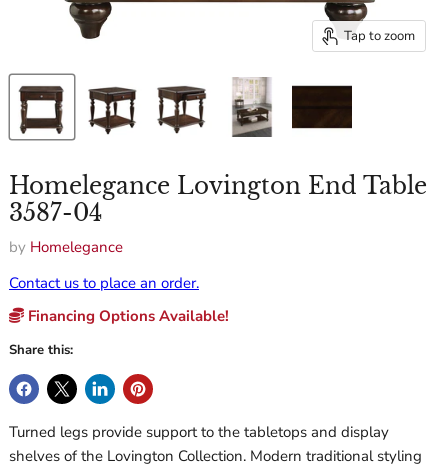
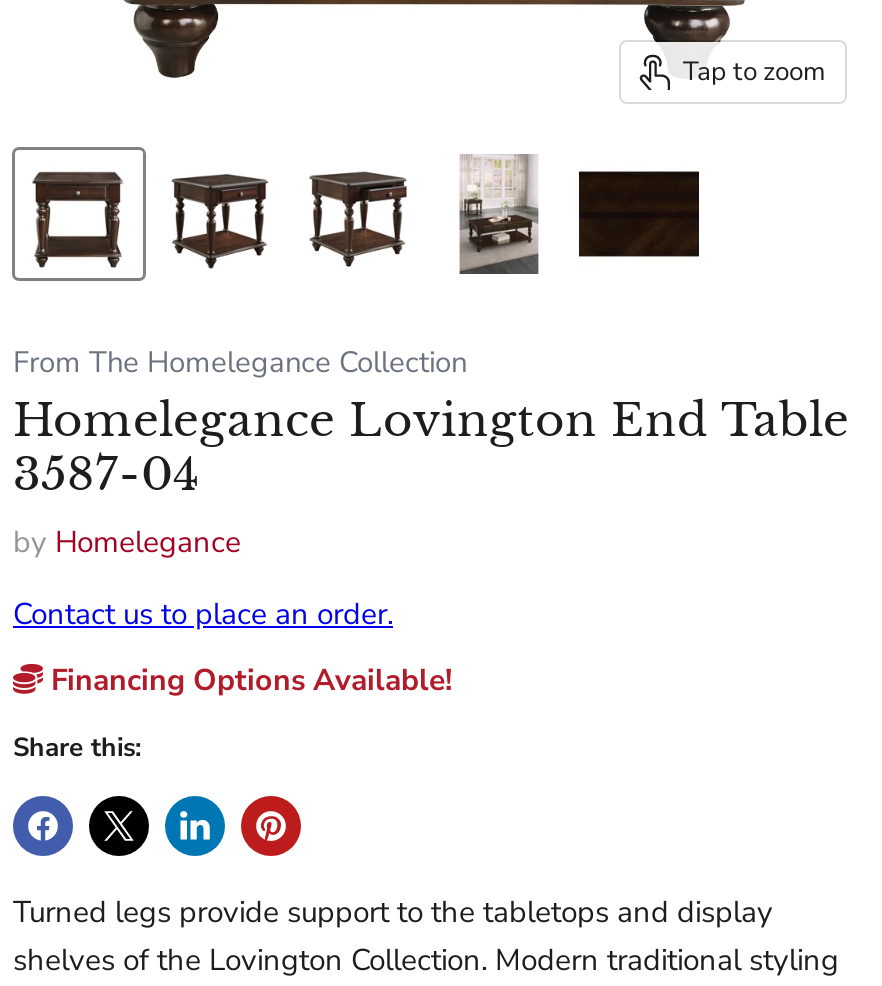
+ From The Homelegance Collection
